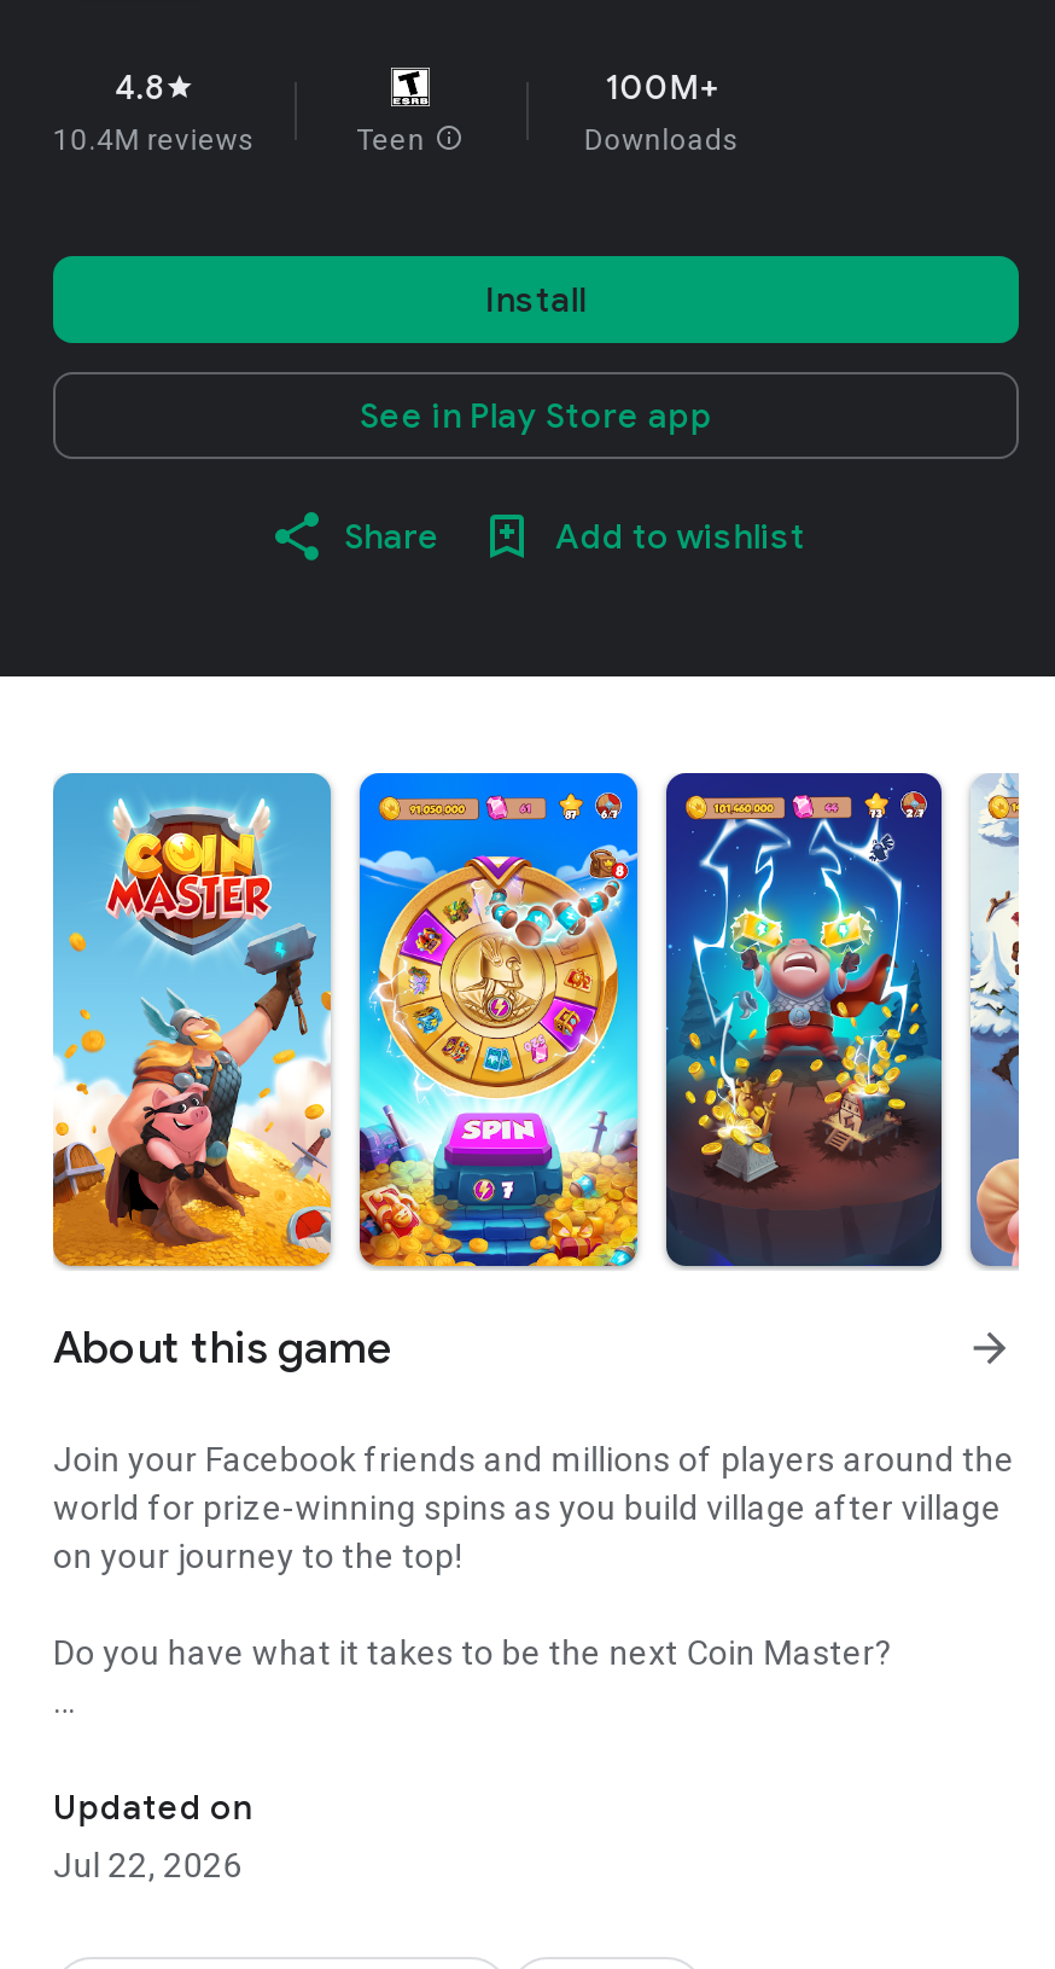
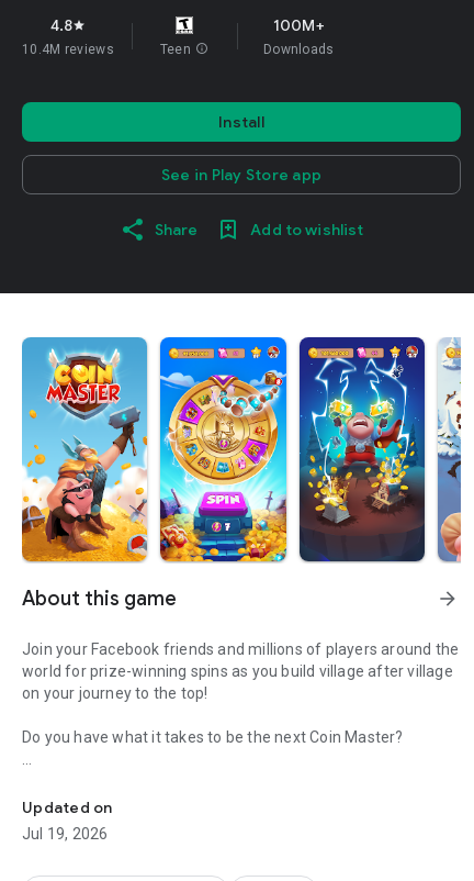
- Jul 22, 2026
+ Jul 19, 2026
